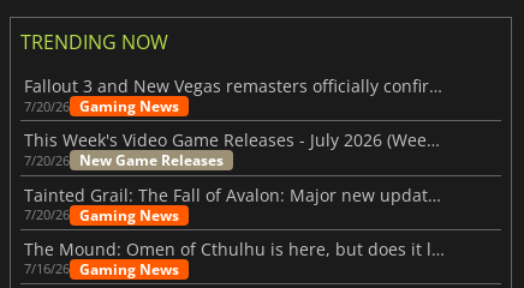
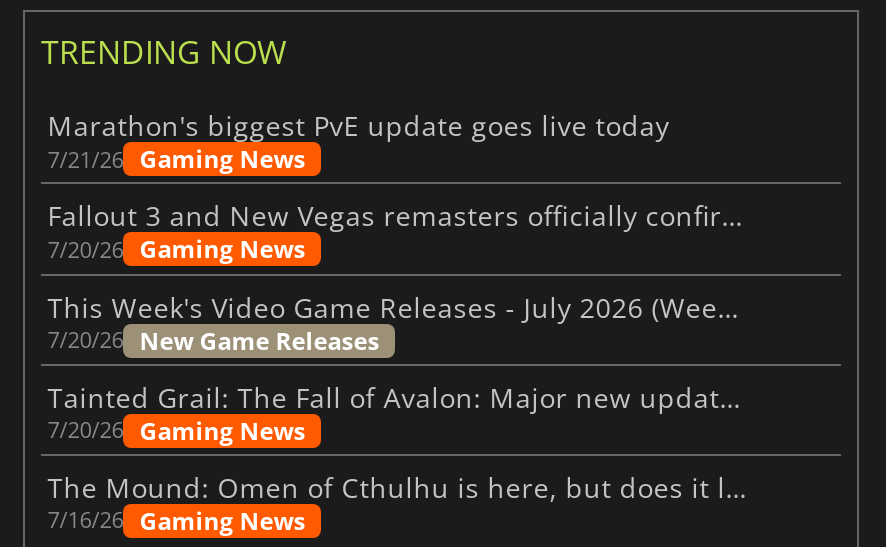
+ Marathon's biggest PvE update goes live today
+ 7/21/26 Gaming News
